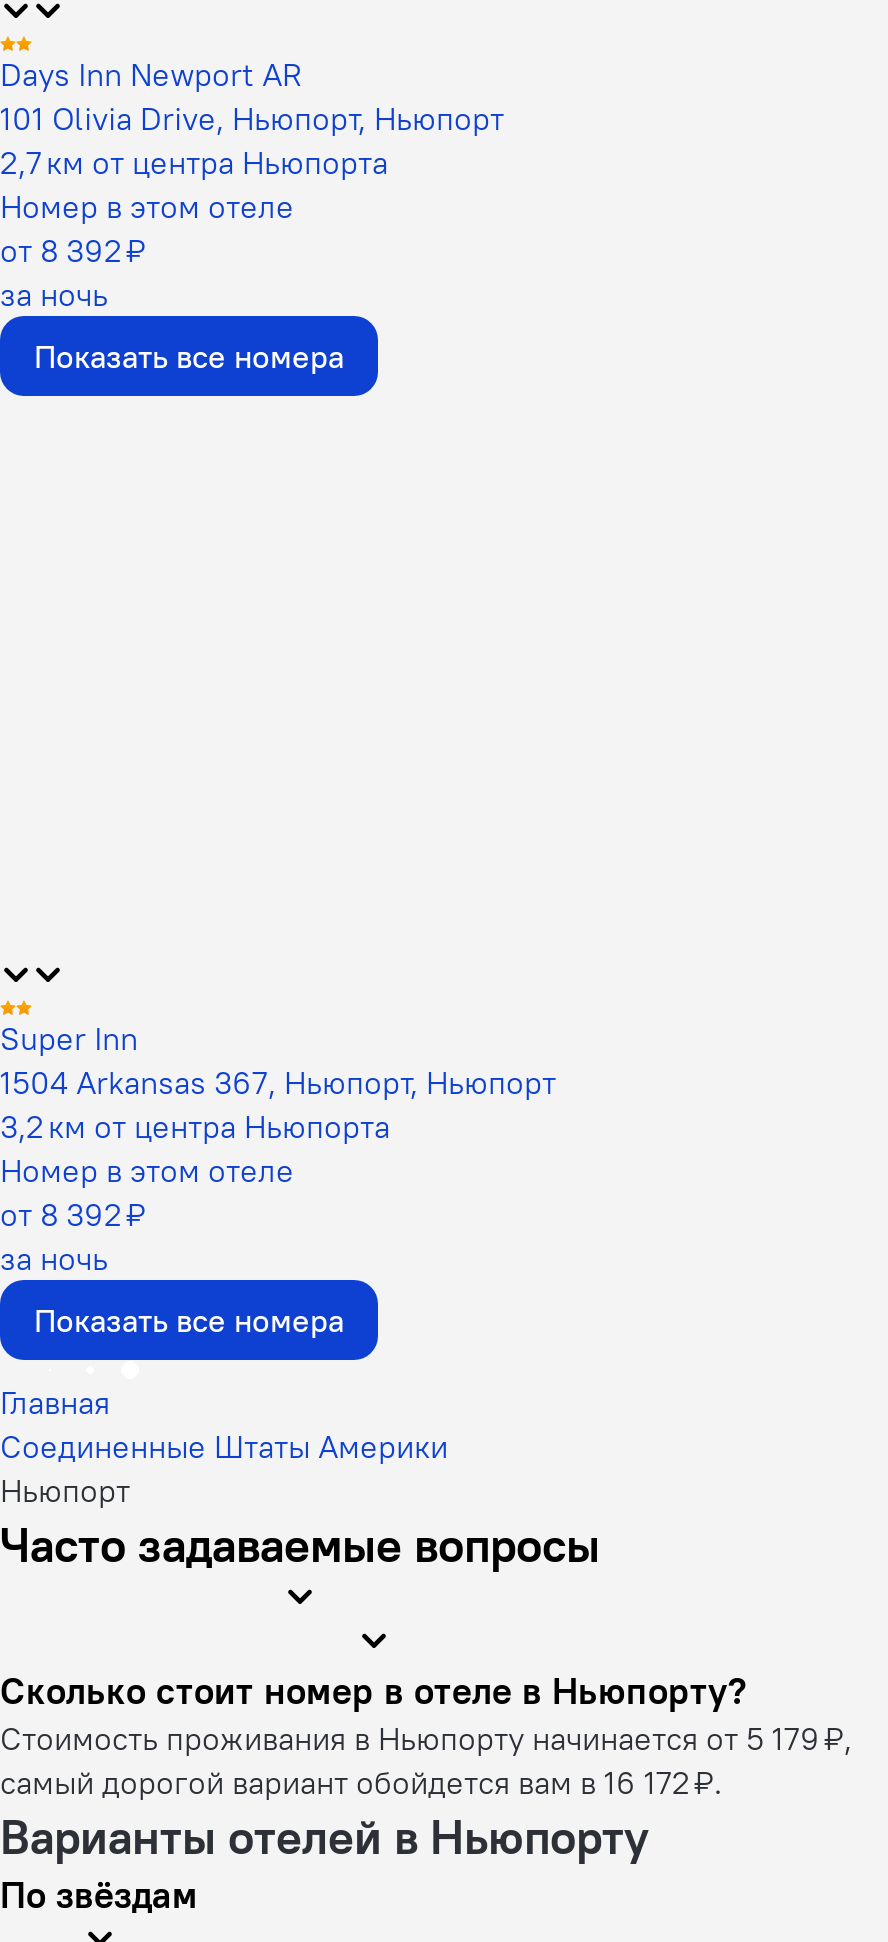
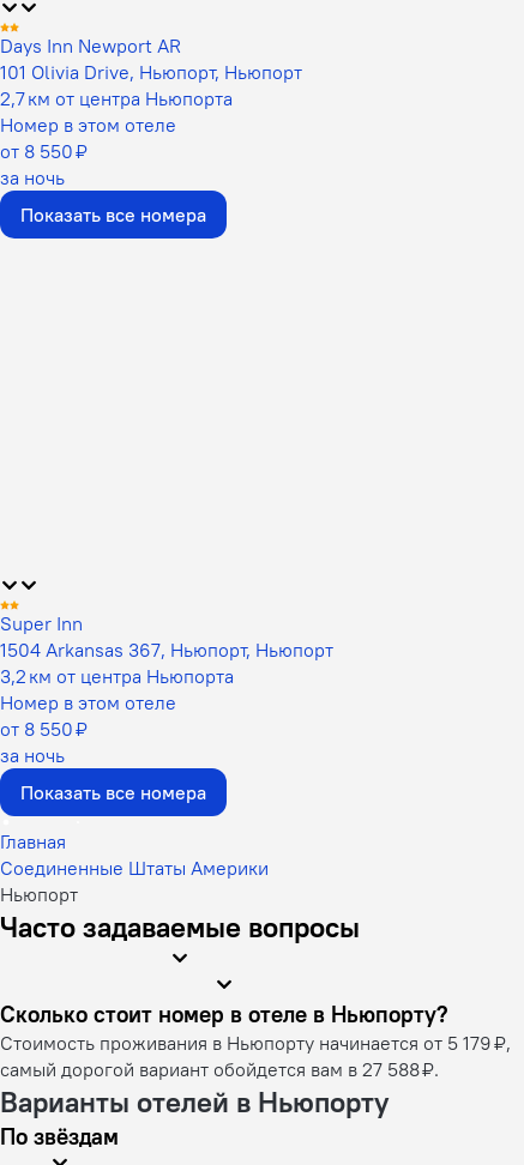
- от 8 392 ₽
+ от 8 550 ₽

- от 8 392 ₽
+ от 8 550 ₽

- самый дорогой вариант обойдется вам в 16 172 ₽.
+ самый дорогой вариант обойдется вам в 27 588 ₽.
